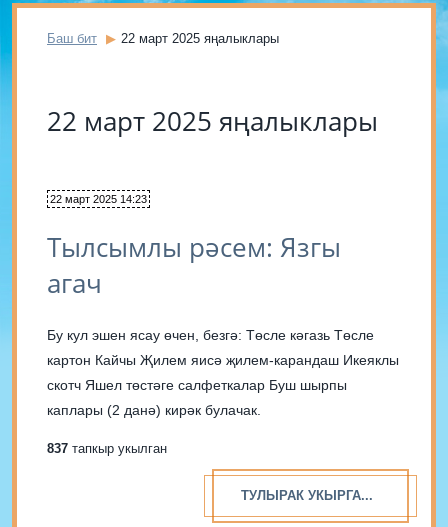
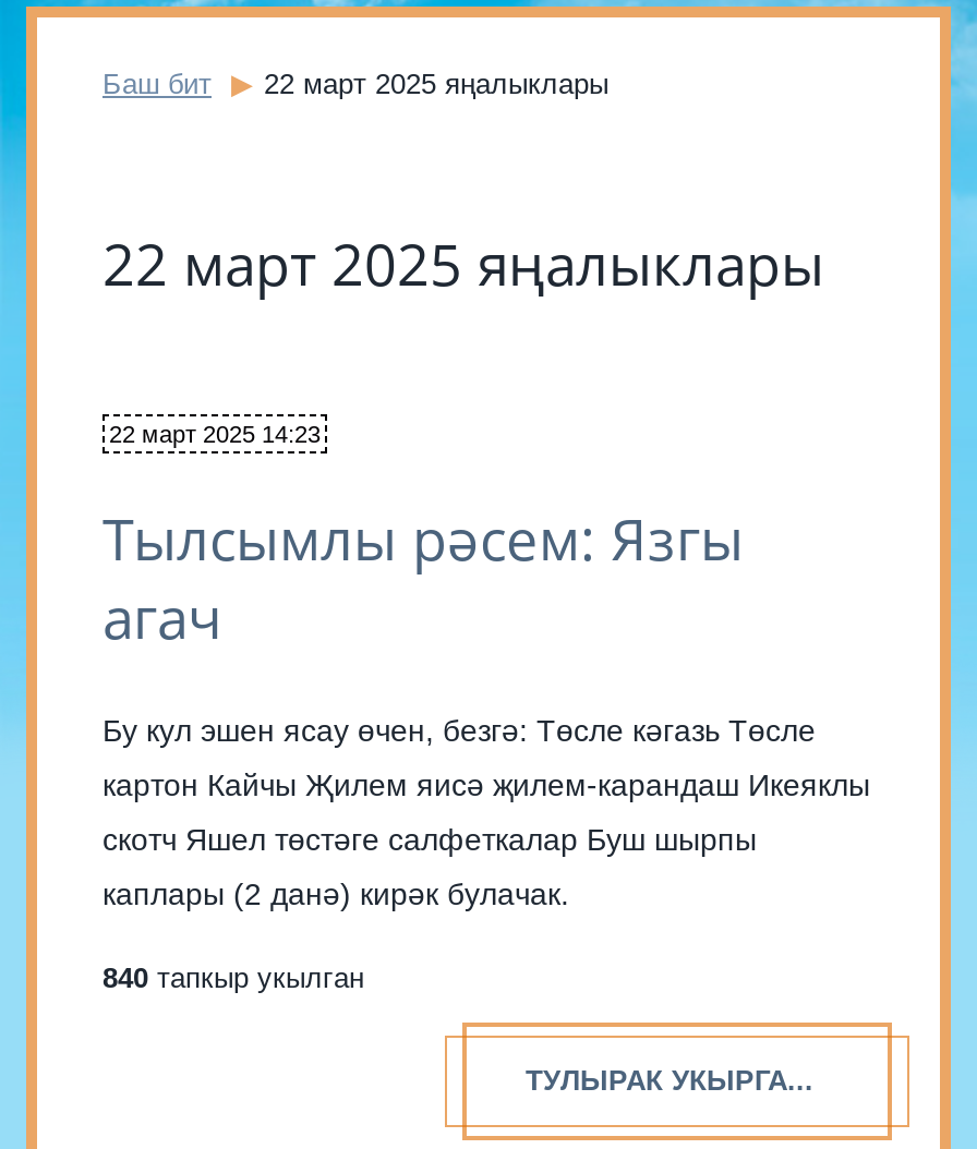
- 837 тапкыр укылган
+ 840 тапкыр укылган
